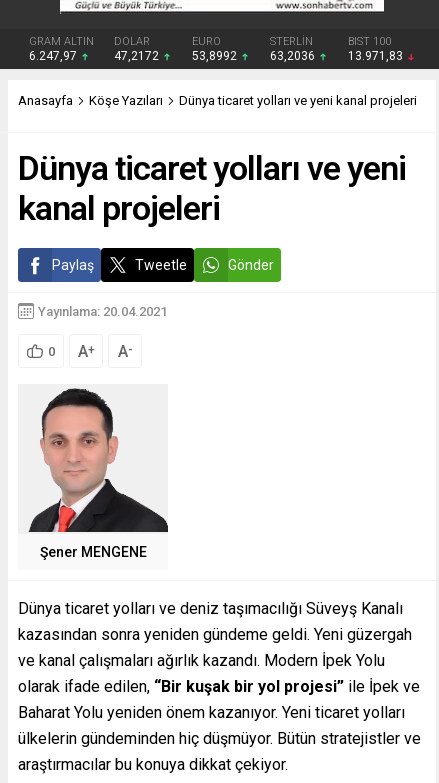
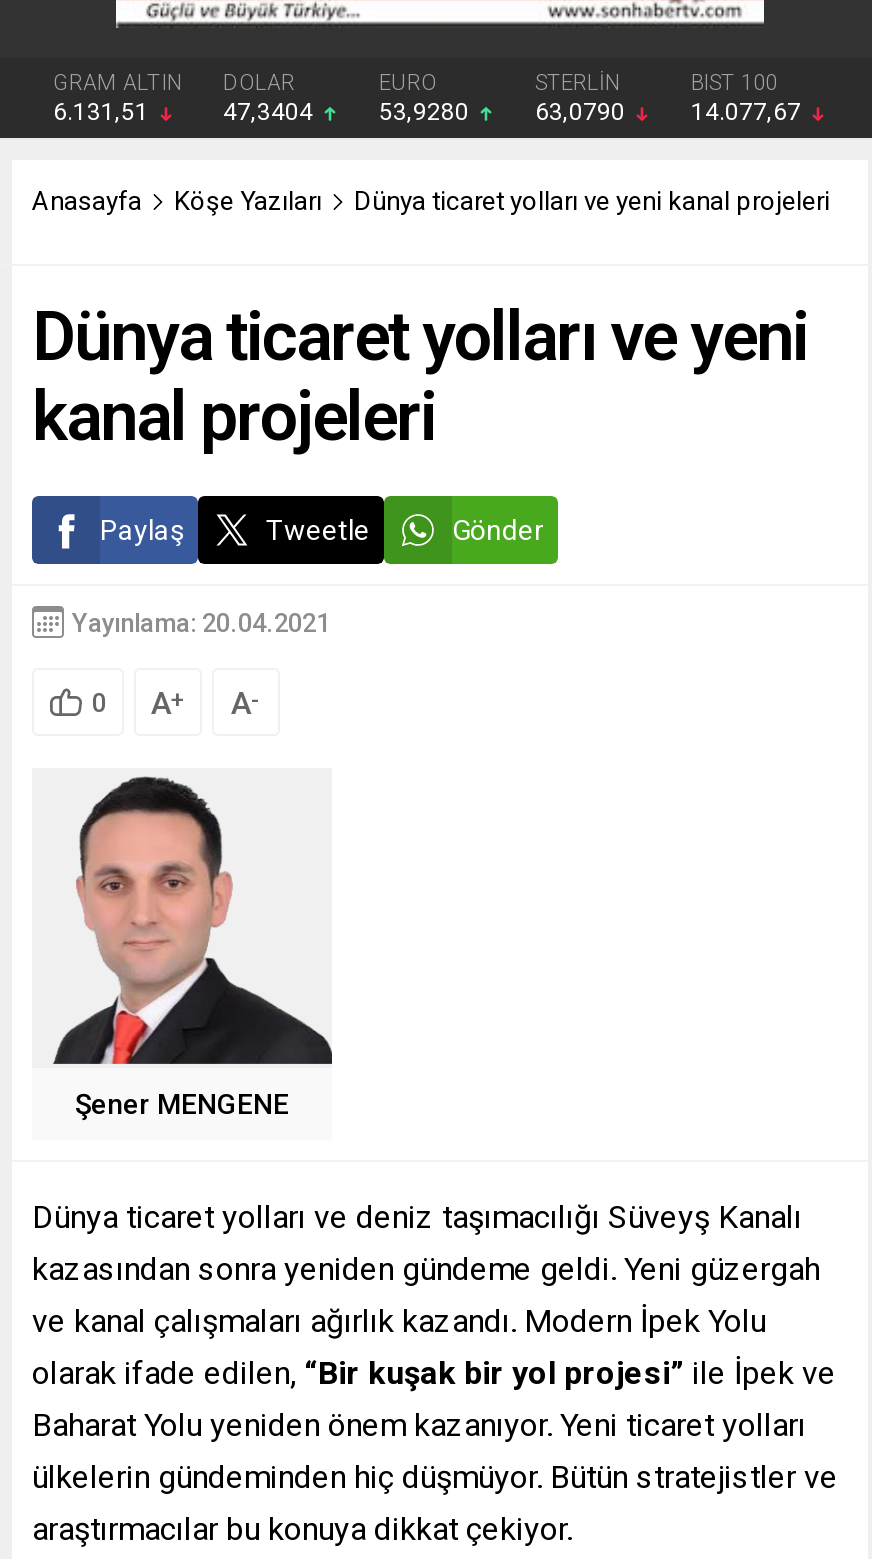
- 6.247,97
+ 6.131,51

- 47,2172
+ 47,3404

- 53,8992
+ 53,9280

- 63,2036
+ 63,0790

- 13.971,83
+ 14.077,67
